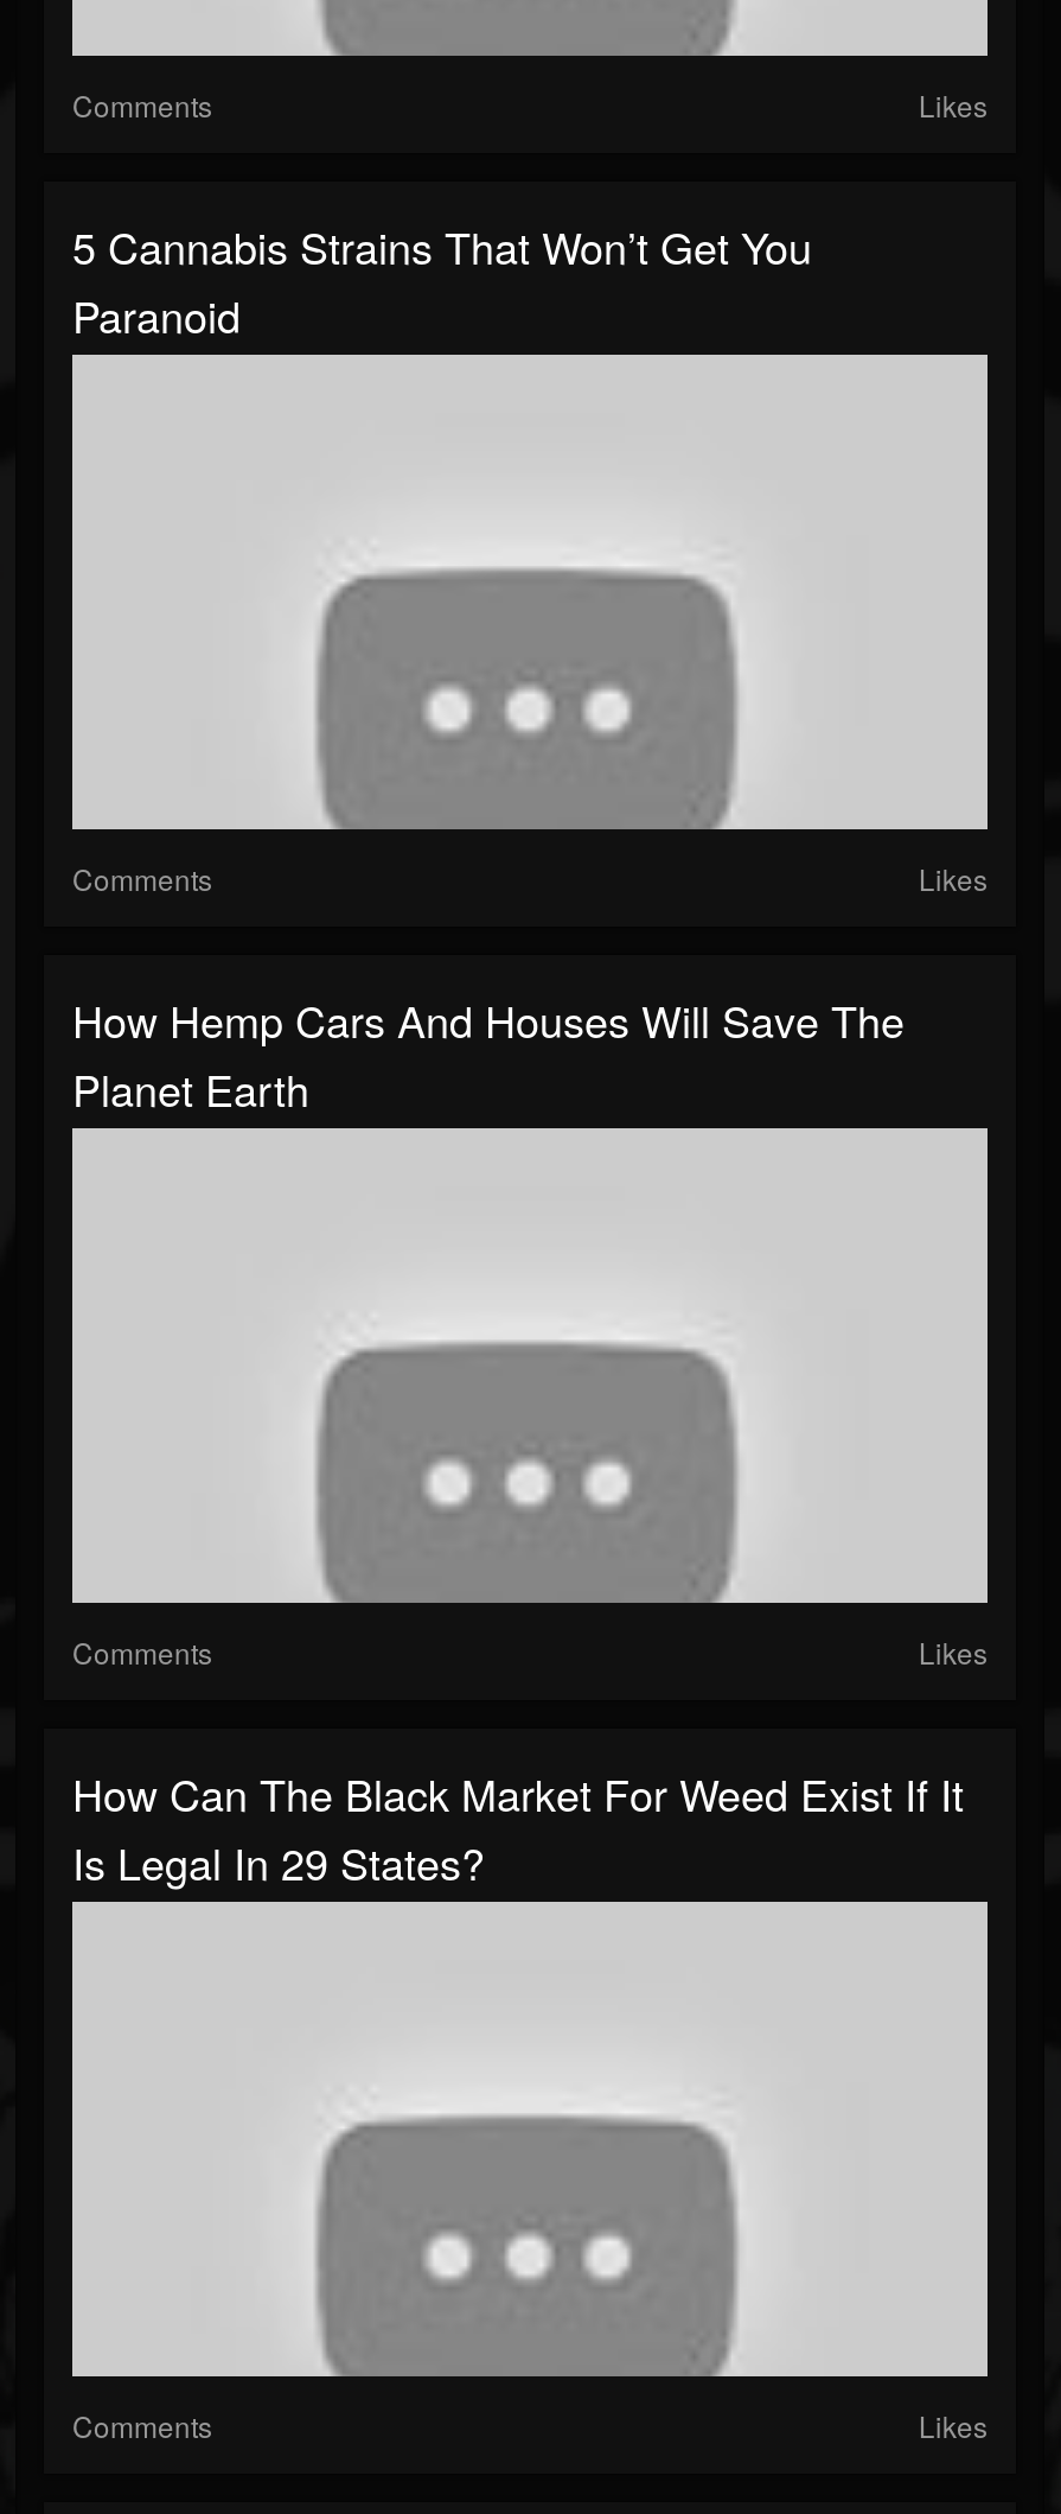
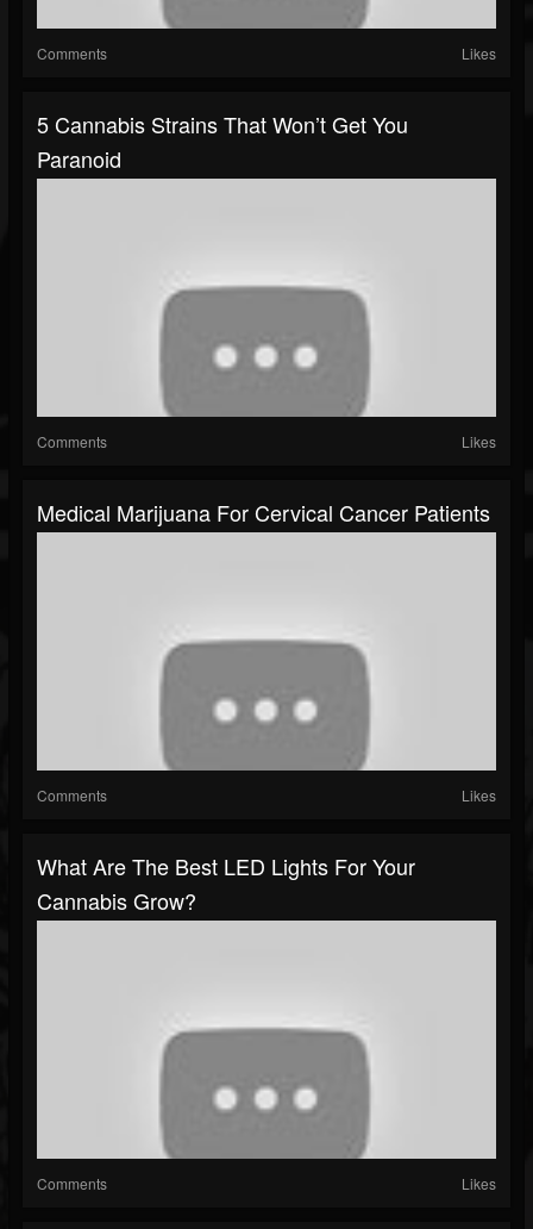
- How Hemp Cars And Houses Will Save The
- Planet Earth
+ Medical Marijuana For Cervical Cancer Patients

- How Can The Black Market For Weed Exist If It
- Is Legal In 29 States?
+ What Are The Best LED Lights For Your
+ Cannabis Grow?
